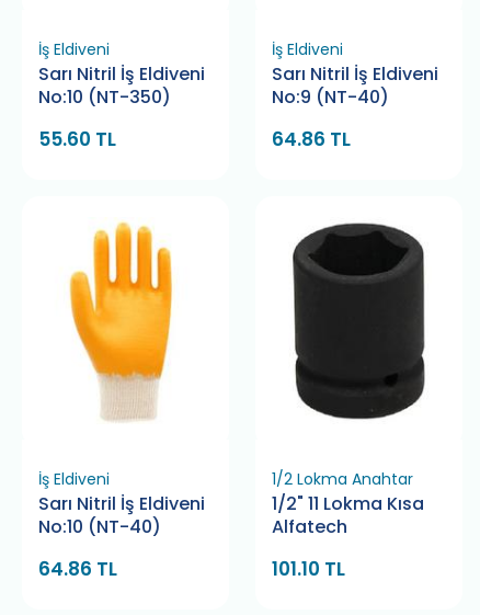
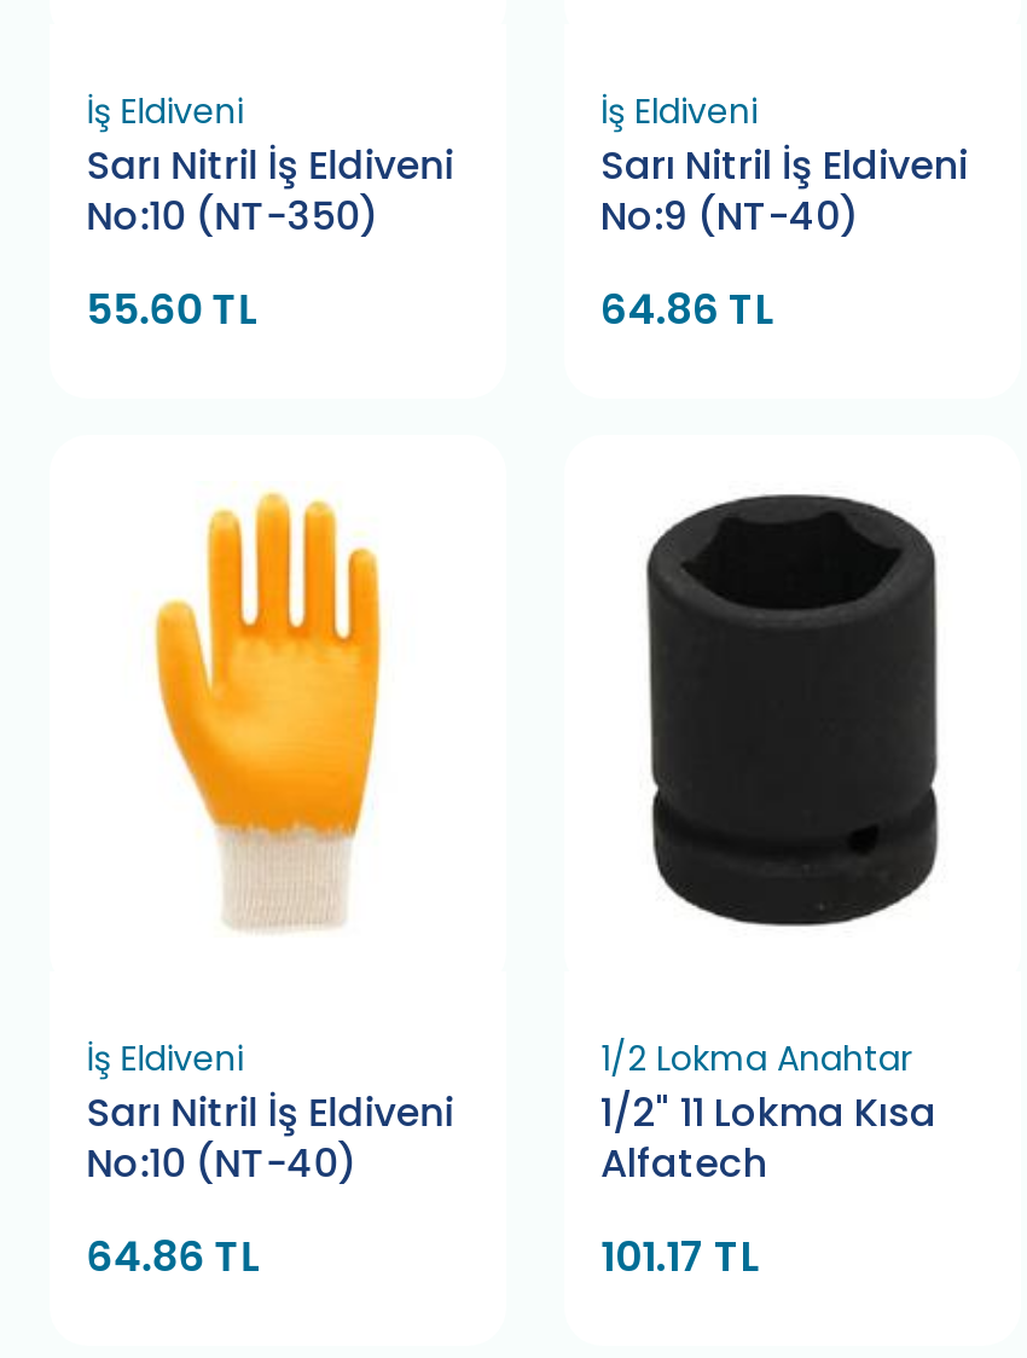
- 101.10 TL
+ 101.17 TL
